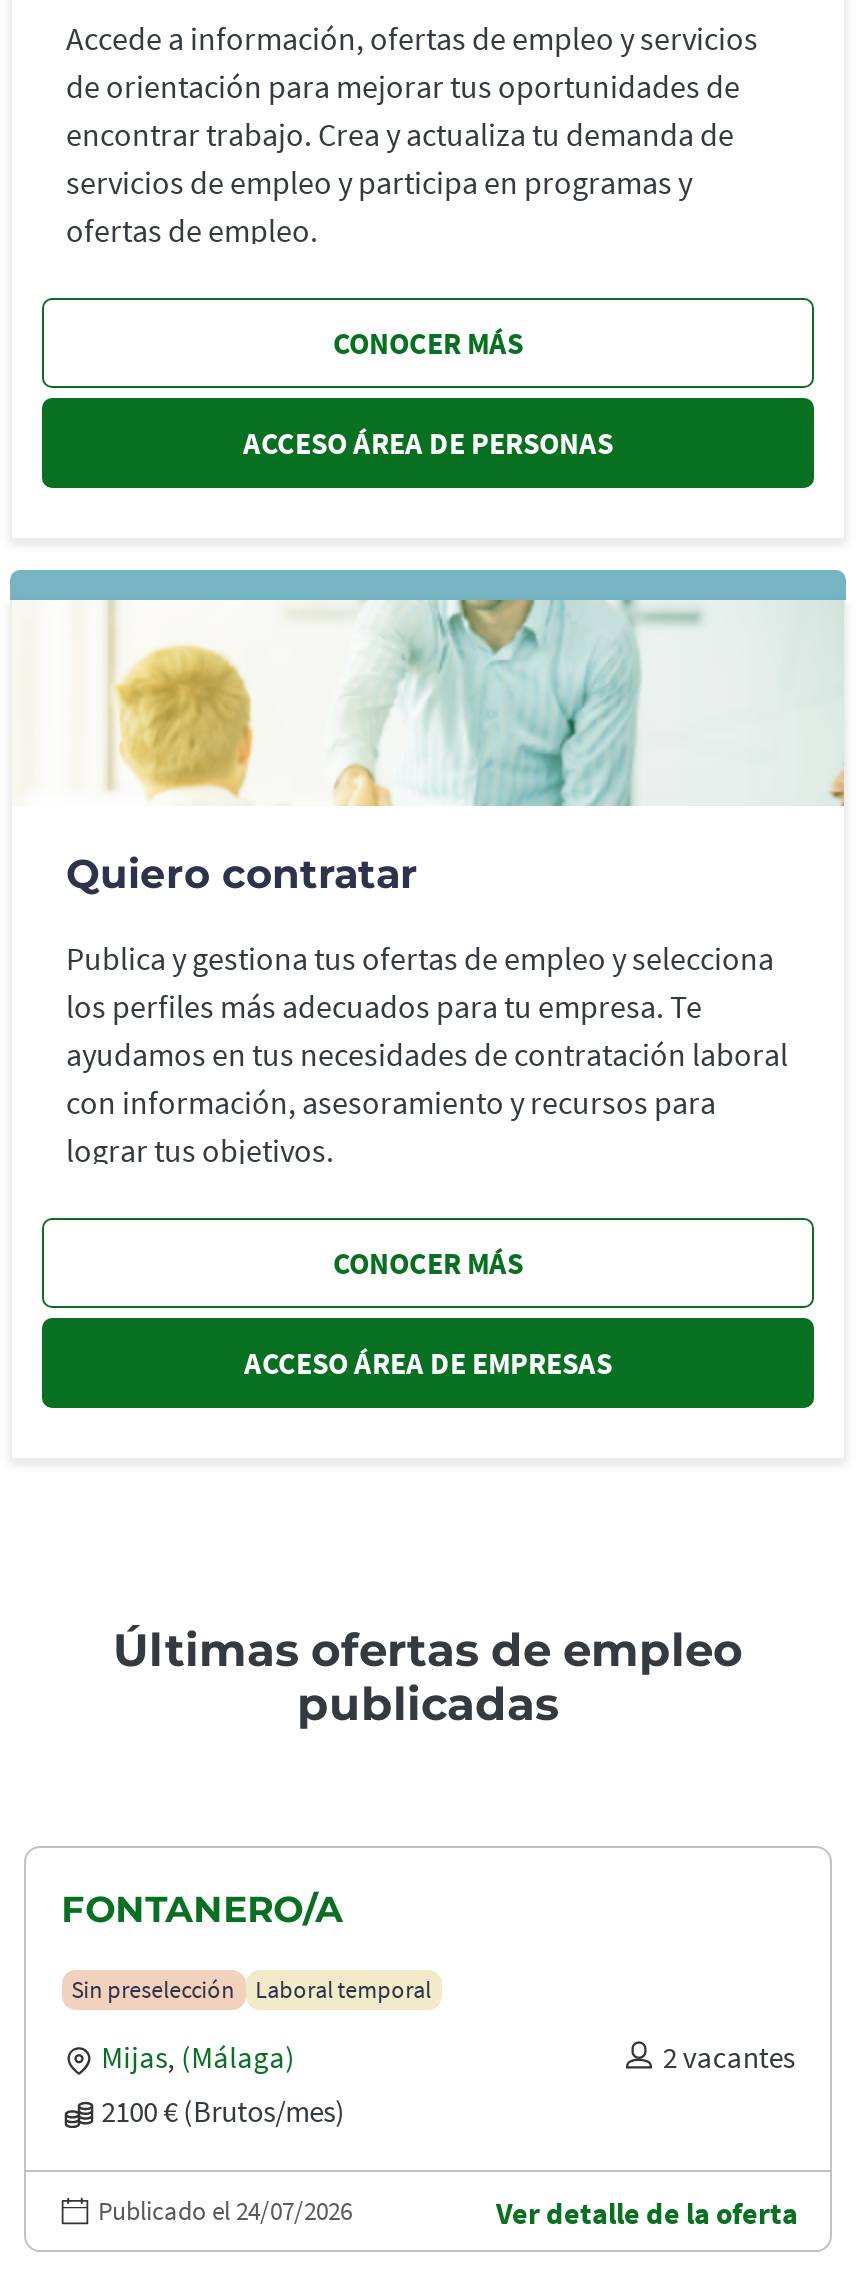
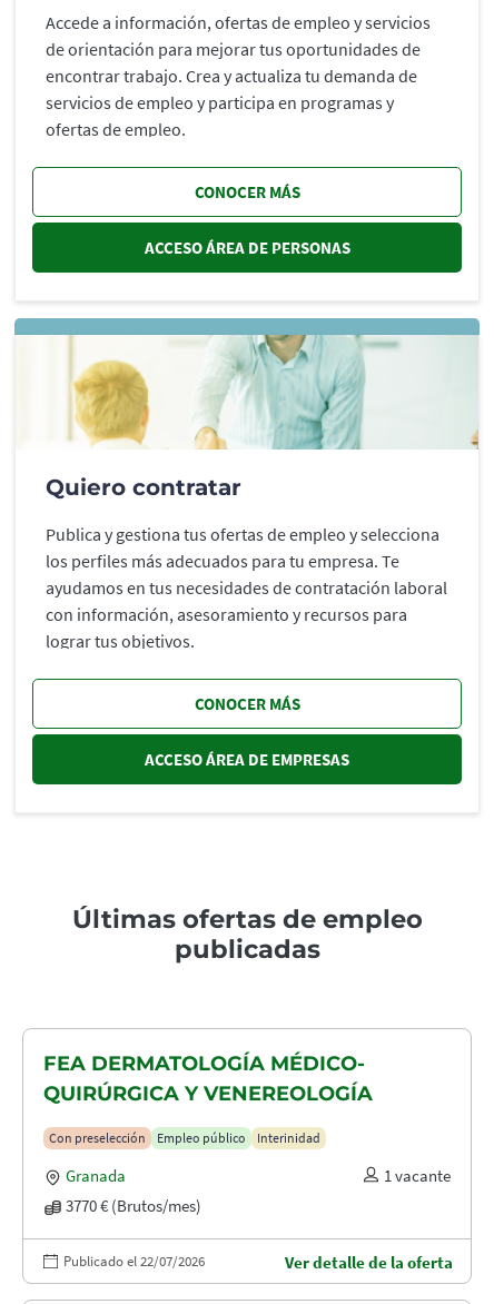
- FONTANERO/A
+ FEA DERMATOLOGÍA MÉDICO-
+ QUIRÚRGICA Y VENEREOLOGÍA

- Sin preselección
- Laboral temporal
+ Con preselección
+ Empleo público
+ Interinidad

- Mijas, (Málaga)
- 2 vacantes
- 2100 € (Brutos/mes)
+ Granada
+ 1 vacante
+ 3770 € (Brutos/mes)

- Publicado el 24/07/2026
+ Publicado el 22/07/2026
